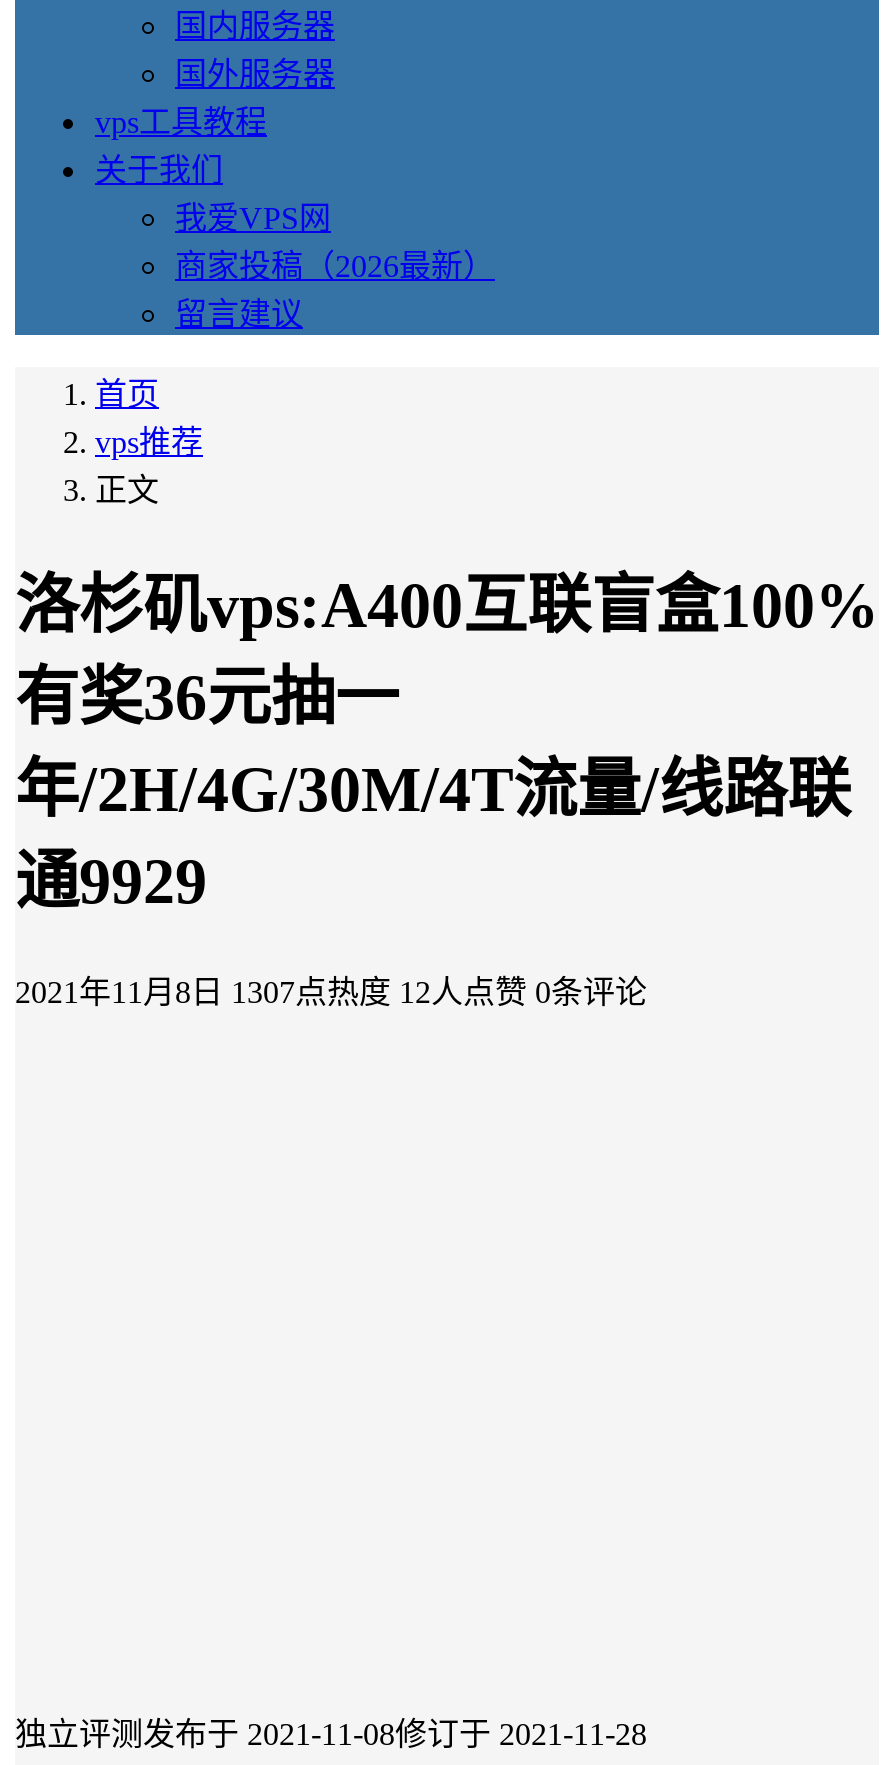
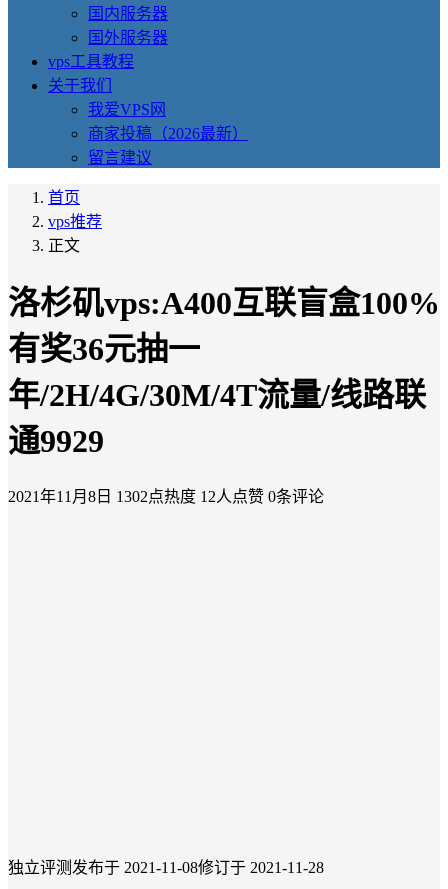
- 2021年11月8日 1307点热度 12人点赞 0条评论
+ 2021年11月8日 1302点热度 12人点赞 0条评论
